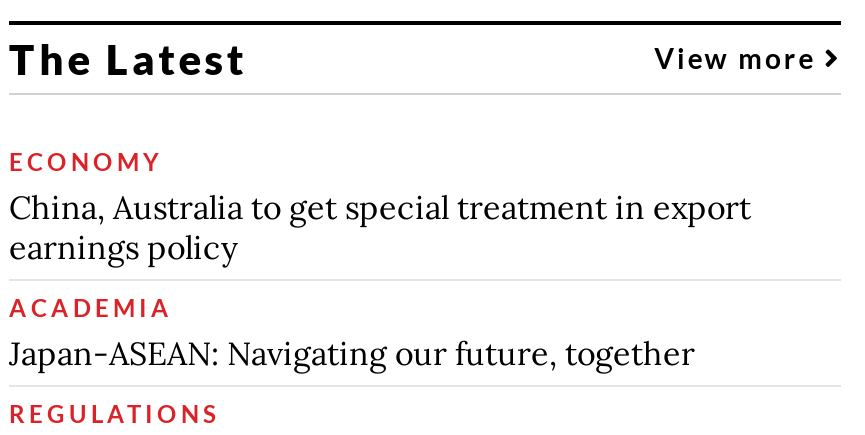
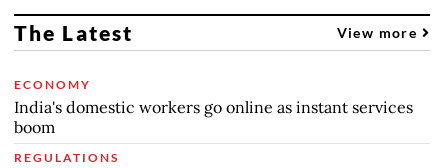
- China, Australia to get special treatment in export
- earnings policy
- ACADEMIA
- Japan-ASEAN: Navigating our future, together
+ India's domestic workers go online as instant services
+ boom
